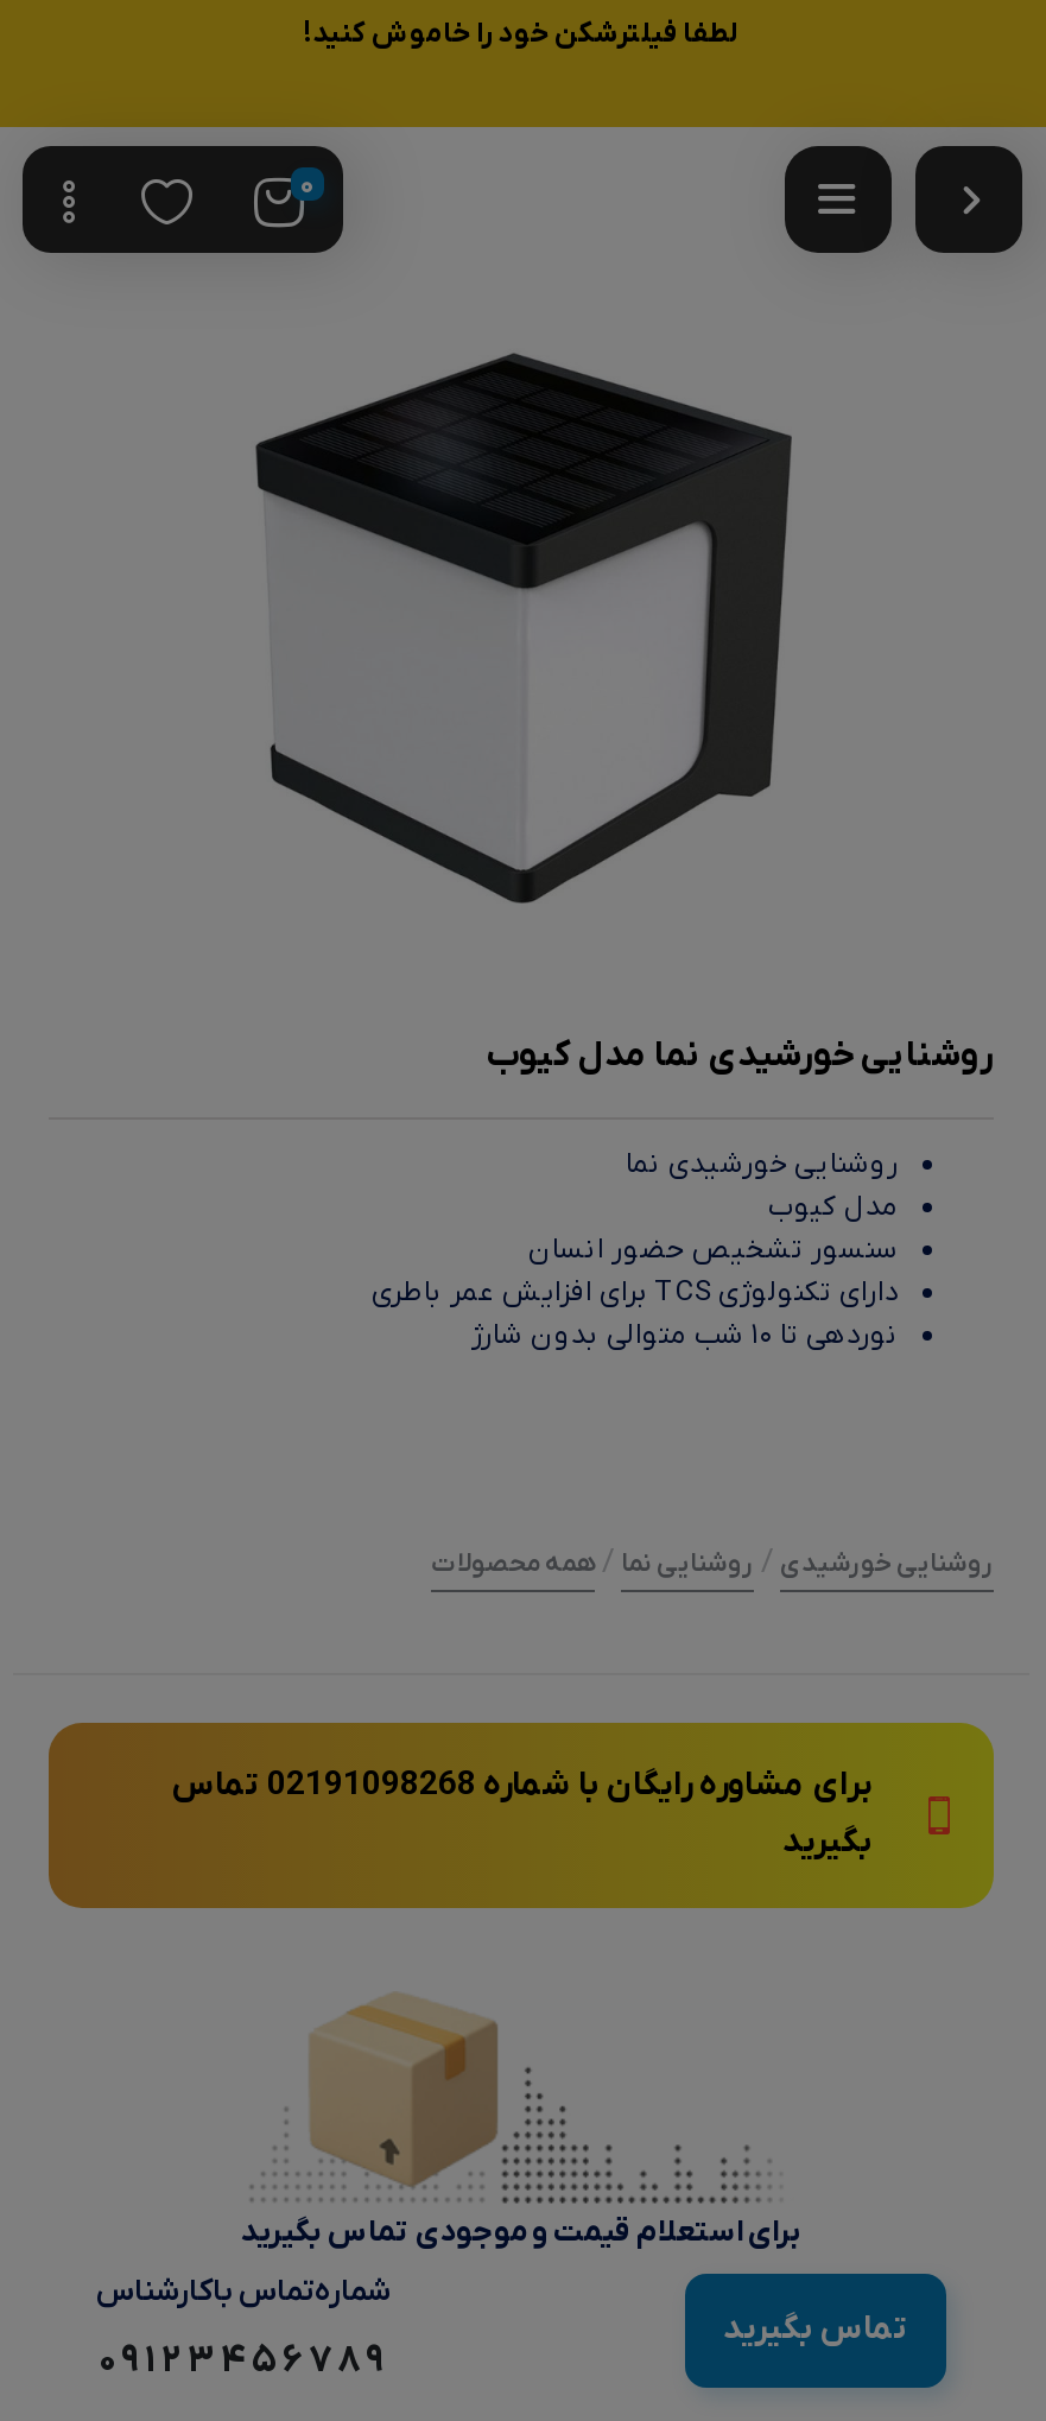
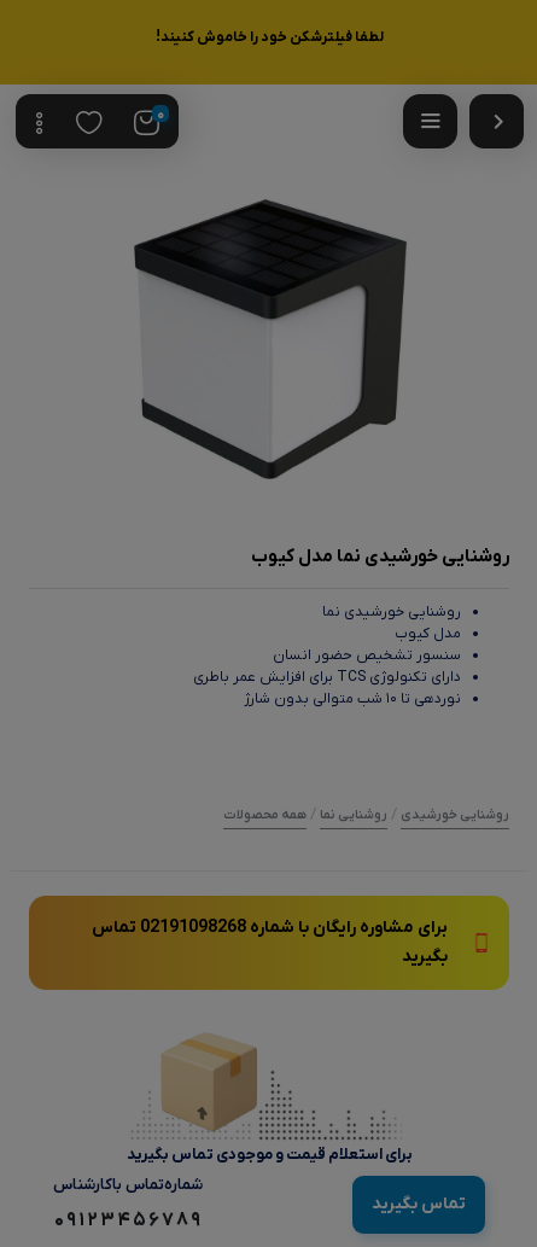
- لطفا فیلترشکن خود را خاموش کنید!
+ لطفا فیلترشکن خود را خاموش کنیند!
